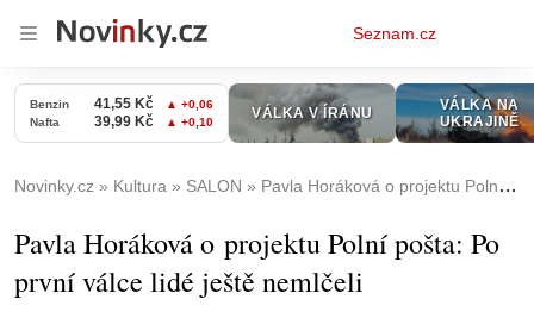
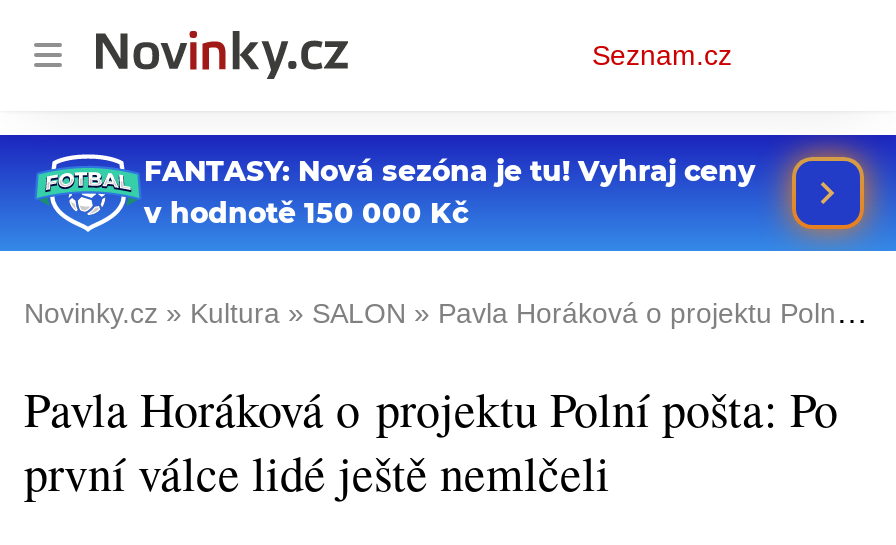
- [image]
+ [image]
